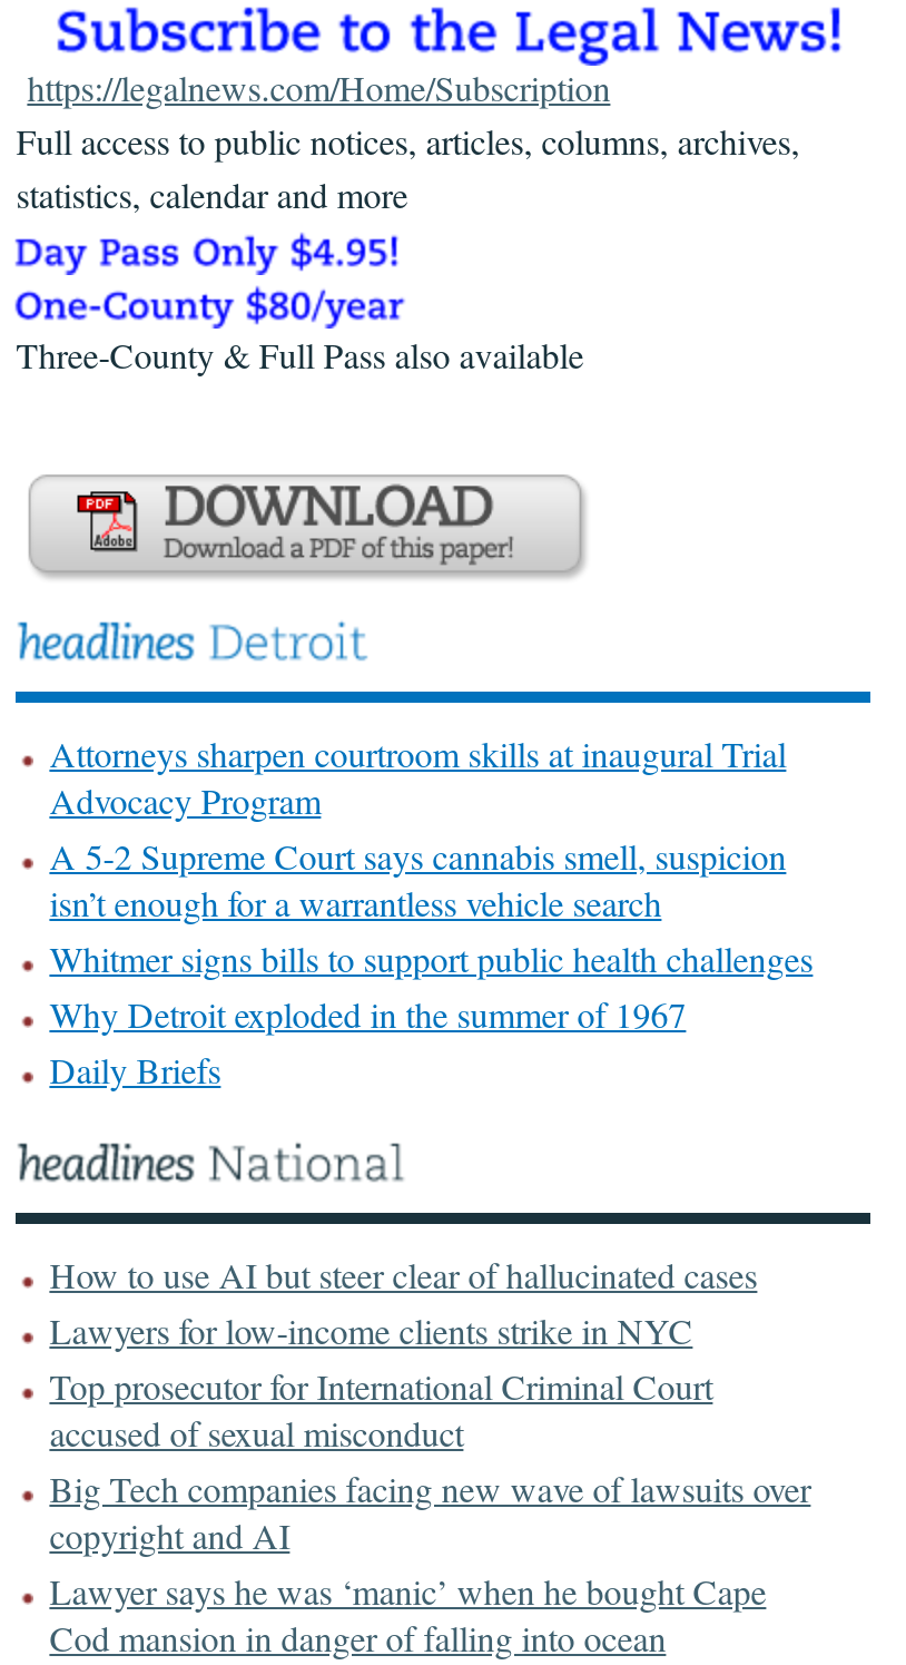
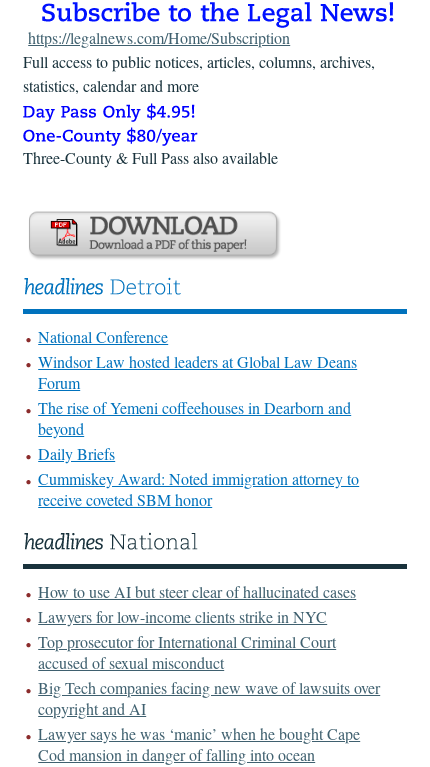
- Attorneys sharpen courtroom skills at inaugural Trial
- Advocacy Program
- A 5-2 Supreme Court says cannabis smell, suspicion
- isn’t enough for a warrantless vehicle search
- Whitmer signs bills to support public health challenges
- Why Detroit exploded in the summer of 1967
+ National Conference
+ Windsor Law hosted leaders at Global Law Deans
+ Forum
+ The rise of Yemeni coffeehouses in Dearborn and
+ beyond

moved up: Daily Briefs

+ Cummiskey Award: Noted immigration attorney to
+ receive coveted SBM honor
